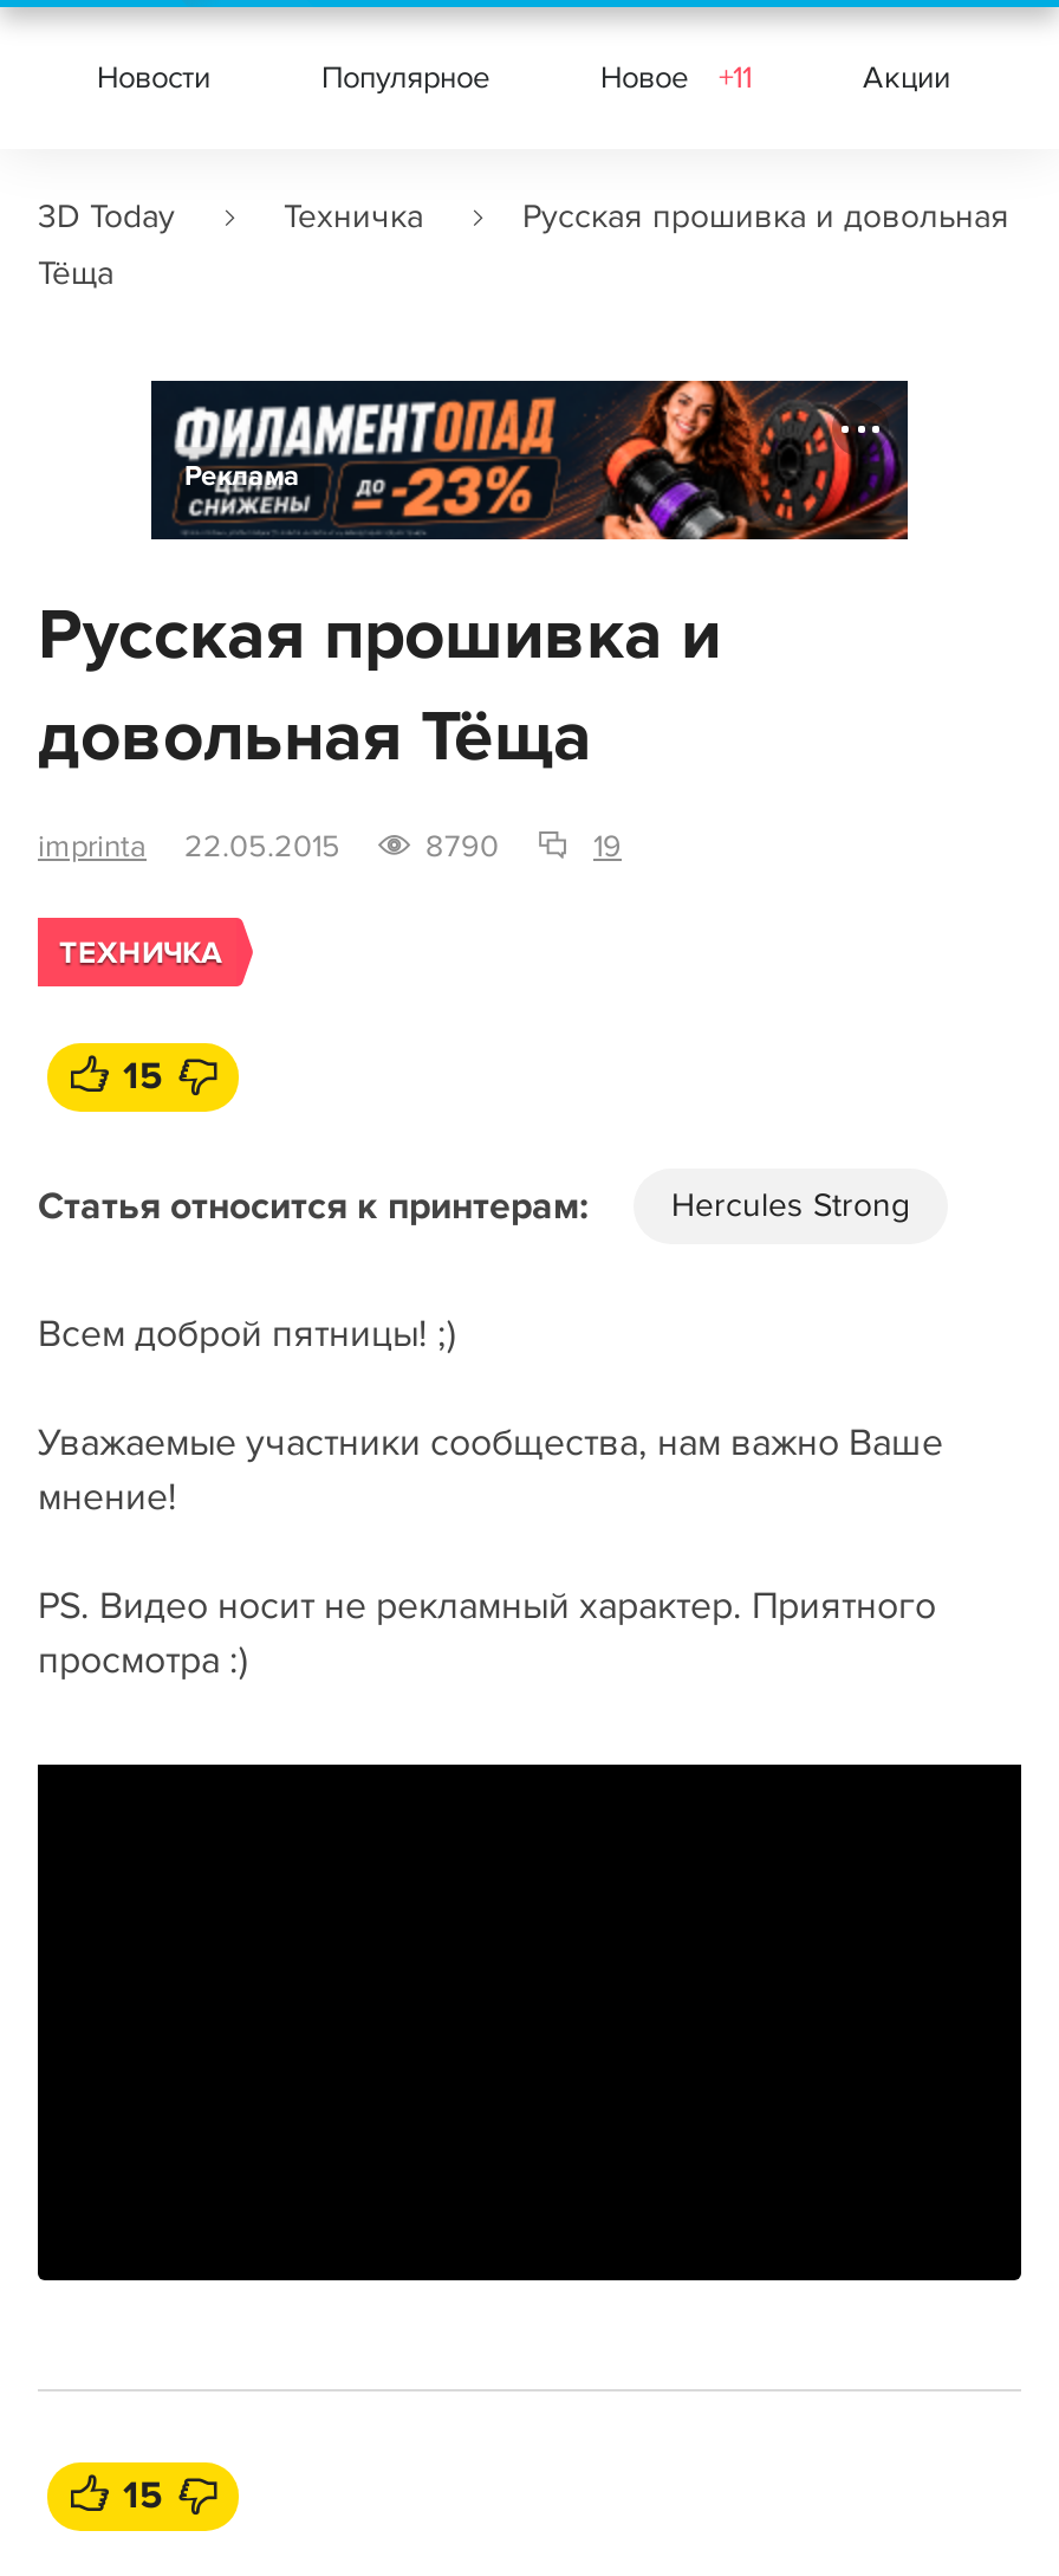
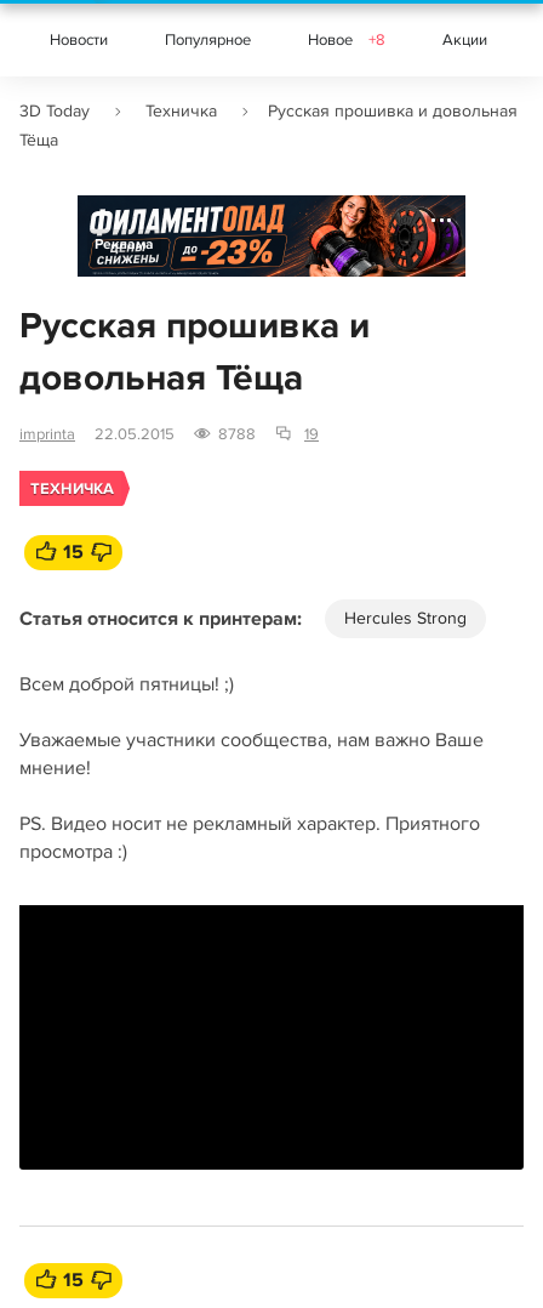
- Новое +11
+ Новое +8

- 8790
+ 8788
